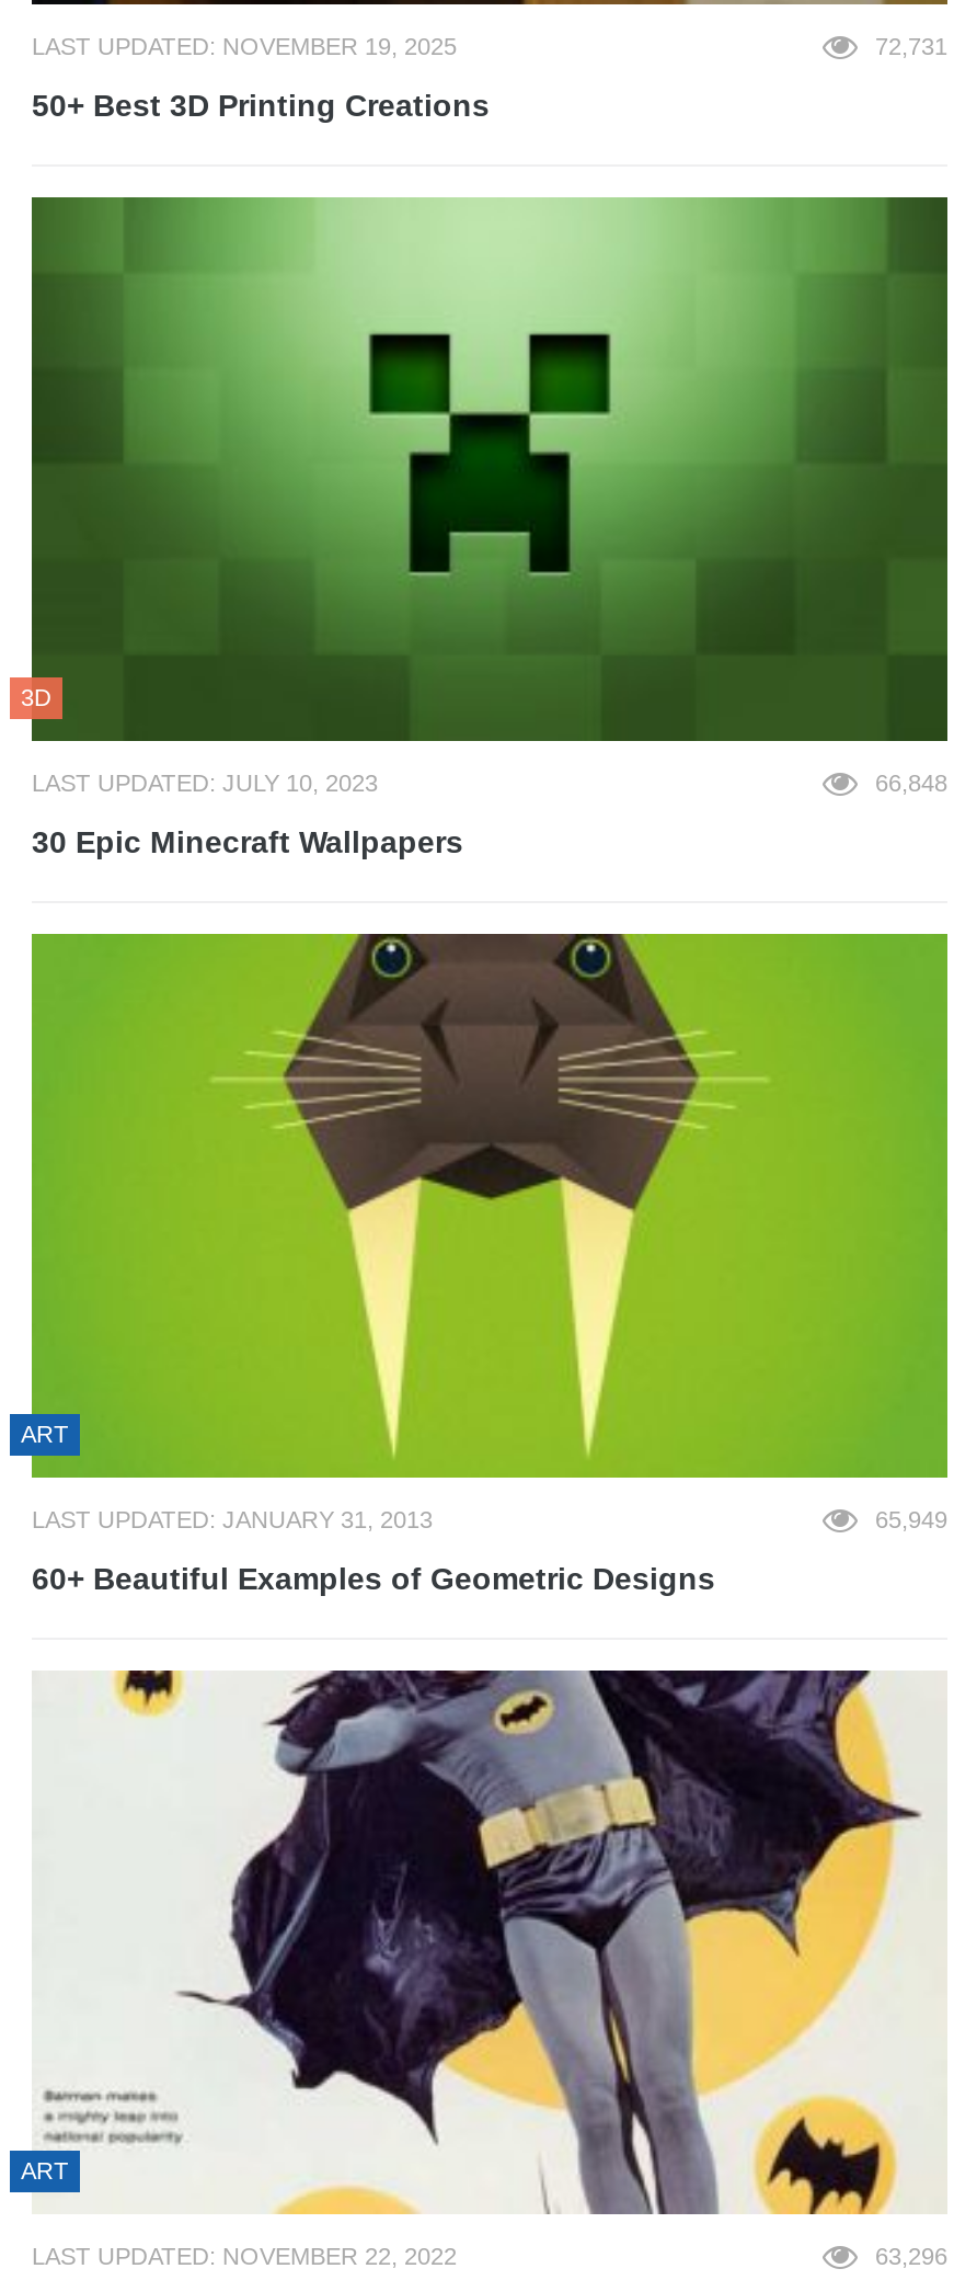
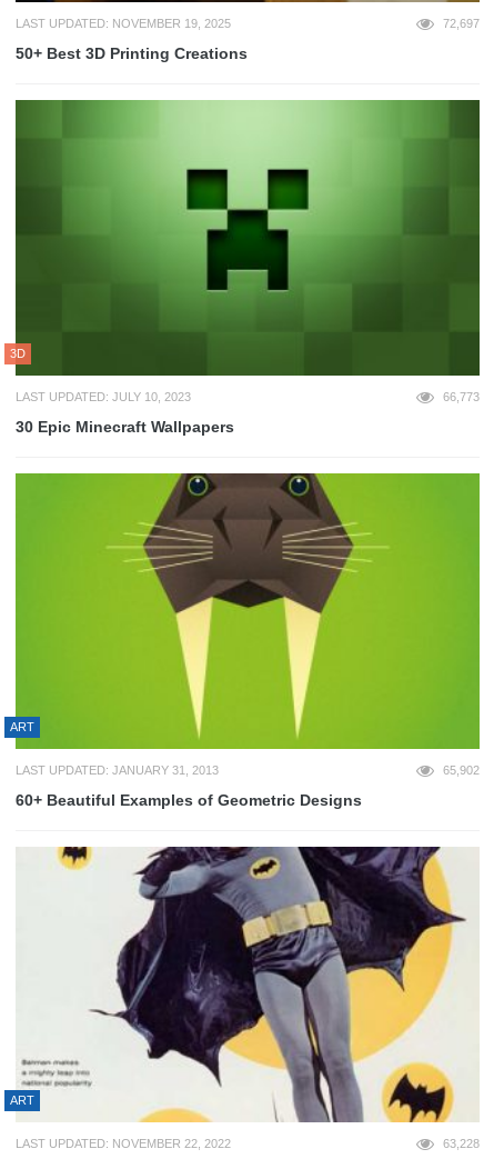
- 72,731
+ 72,697

- 66,848
+ 66,773

- 65,949
+ 65,902

- 63,296
+ 63,228
